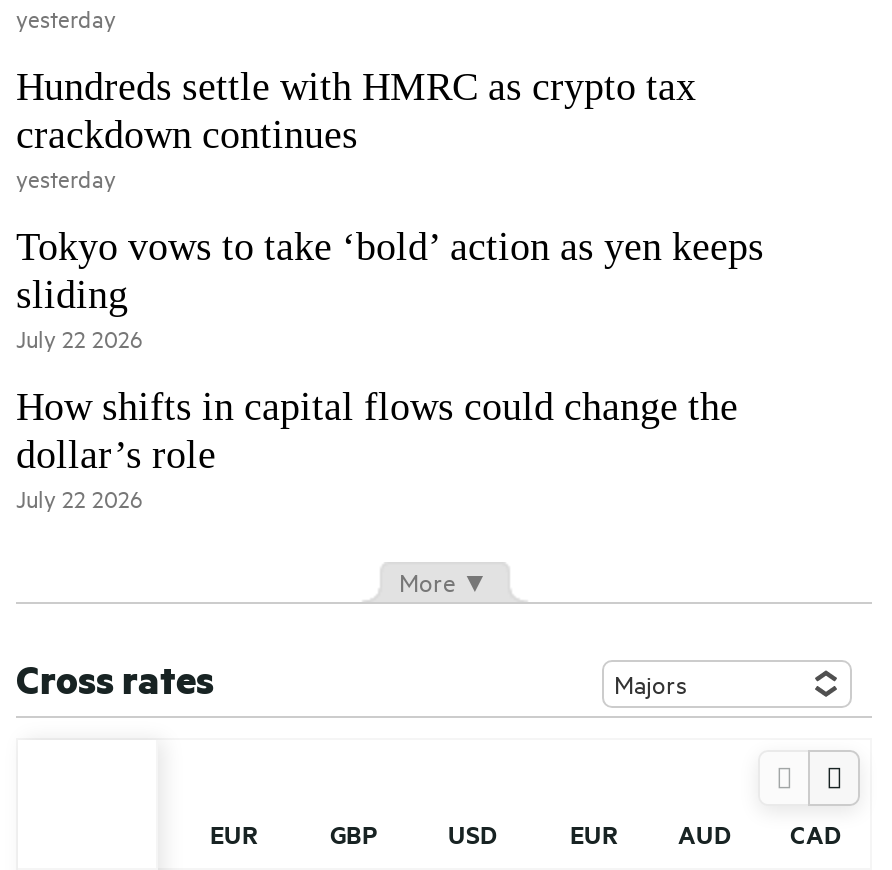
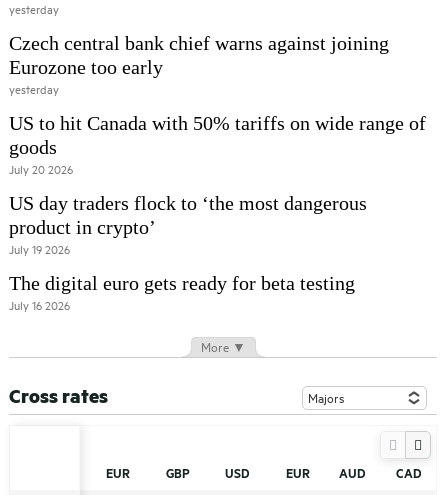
- Hundreds settle with HMRC as crypto tax
- crackdown continues
+ Czech central bank chief warns against joining
+ Eurozone too early

- Tokyo vows to take ‘bold’ action as yen keeps
- sliding
- July 22 2026
- How shifts in capital flows could change the
- dollar’s role
- July 22 2026
+ US to hit Canada with 50% tariffs on wide range of
+ goods
+ July 20 2026
+ US day traders flock to ‘the most dangerous
+ product in crypto’
+ July 19 2026
+ The digital euro gets ready for beta testing
+ July 16 2026
